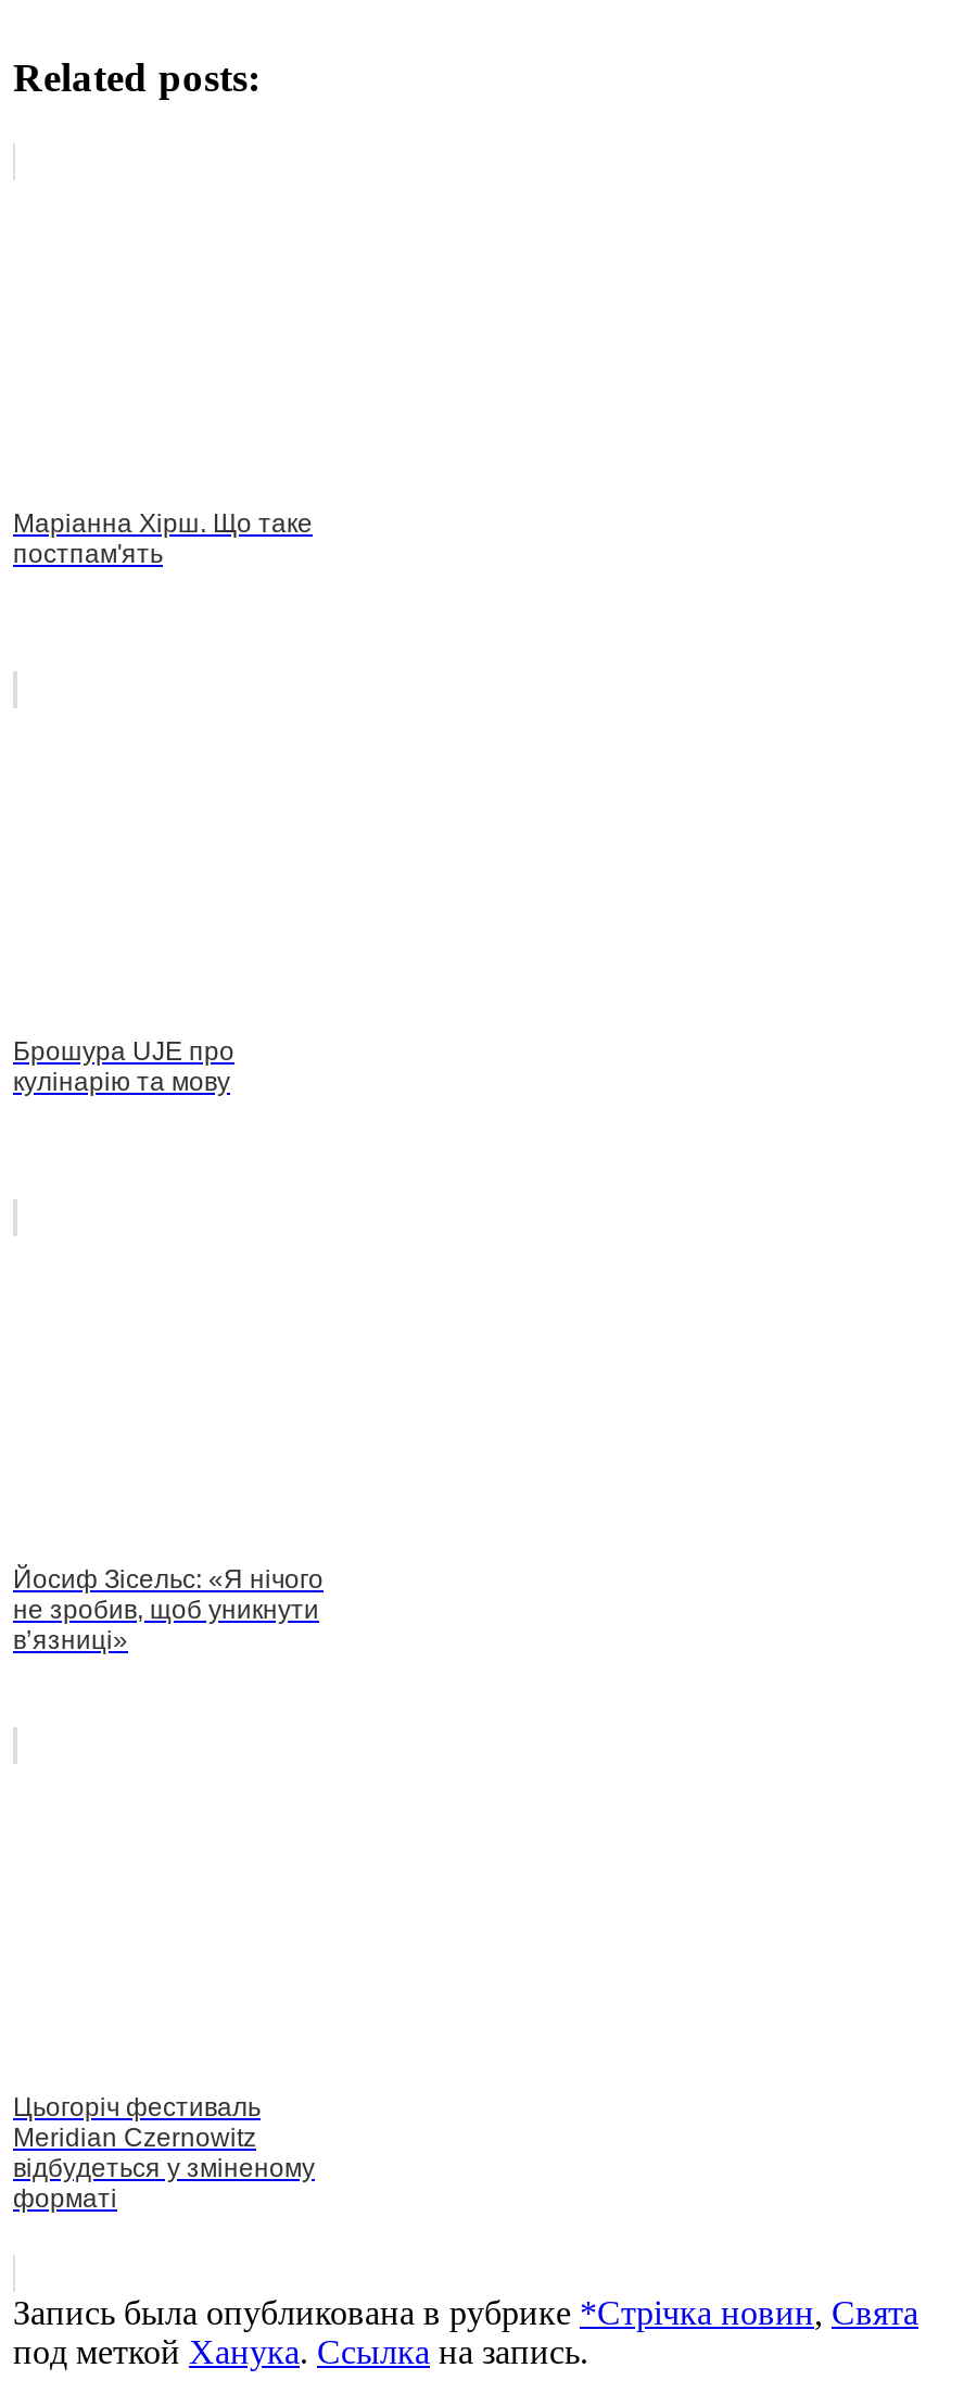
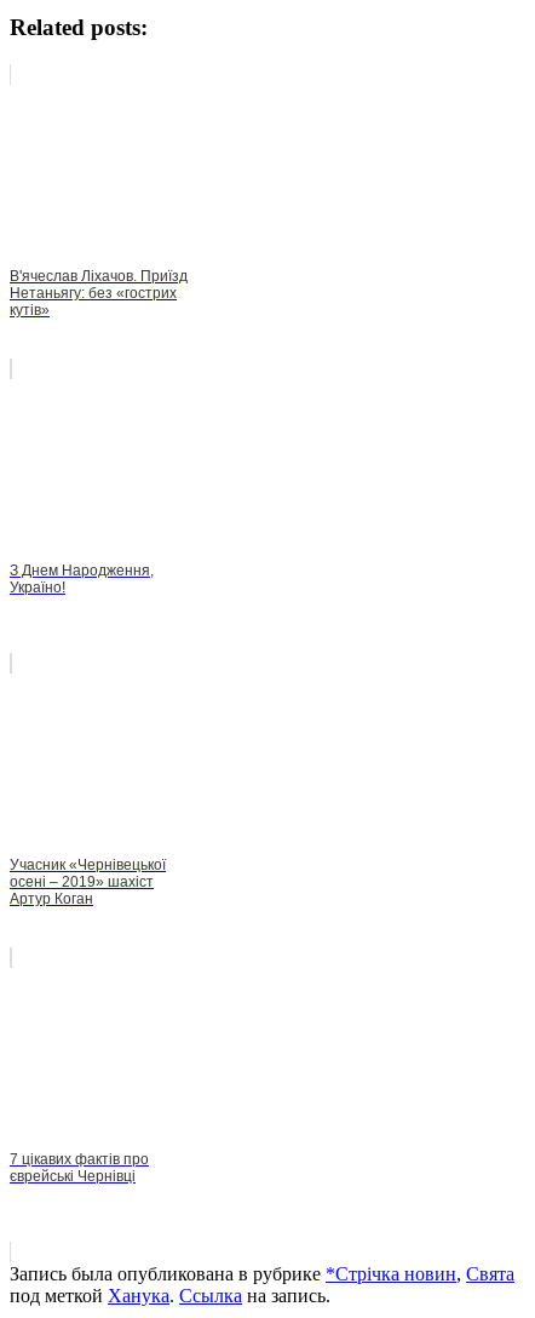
- Маріанна Хірш. Що таке
- постпам'ять
+ В'ячеслав Ліхачов. Приїзд
+ Нетаньягу: без «гострих
+ кутів»

- Брошура UJE про
- кулінарію та мову
+ З Днем Народження,
+ Україно!

- Йосиф Зісельс: «Я нічого
- не зробив, щоб уникнути
- в’язниці»
+ Учасник «Чернівецької
+ осені – 2019» шахіст
+ Артур Коган

- Цьогоріч фестиваль
- Meridian Czernowitz
- відбудеться у зміненому
- форматі
+ 7 цікавих фактів про
+ єврейські Чернівці
